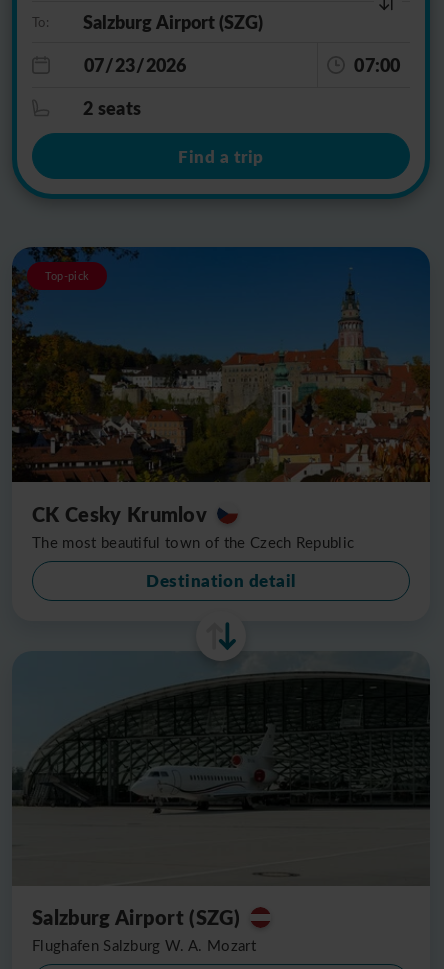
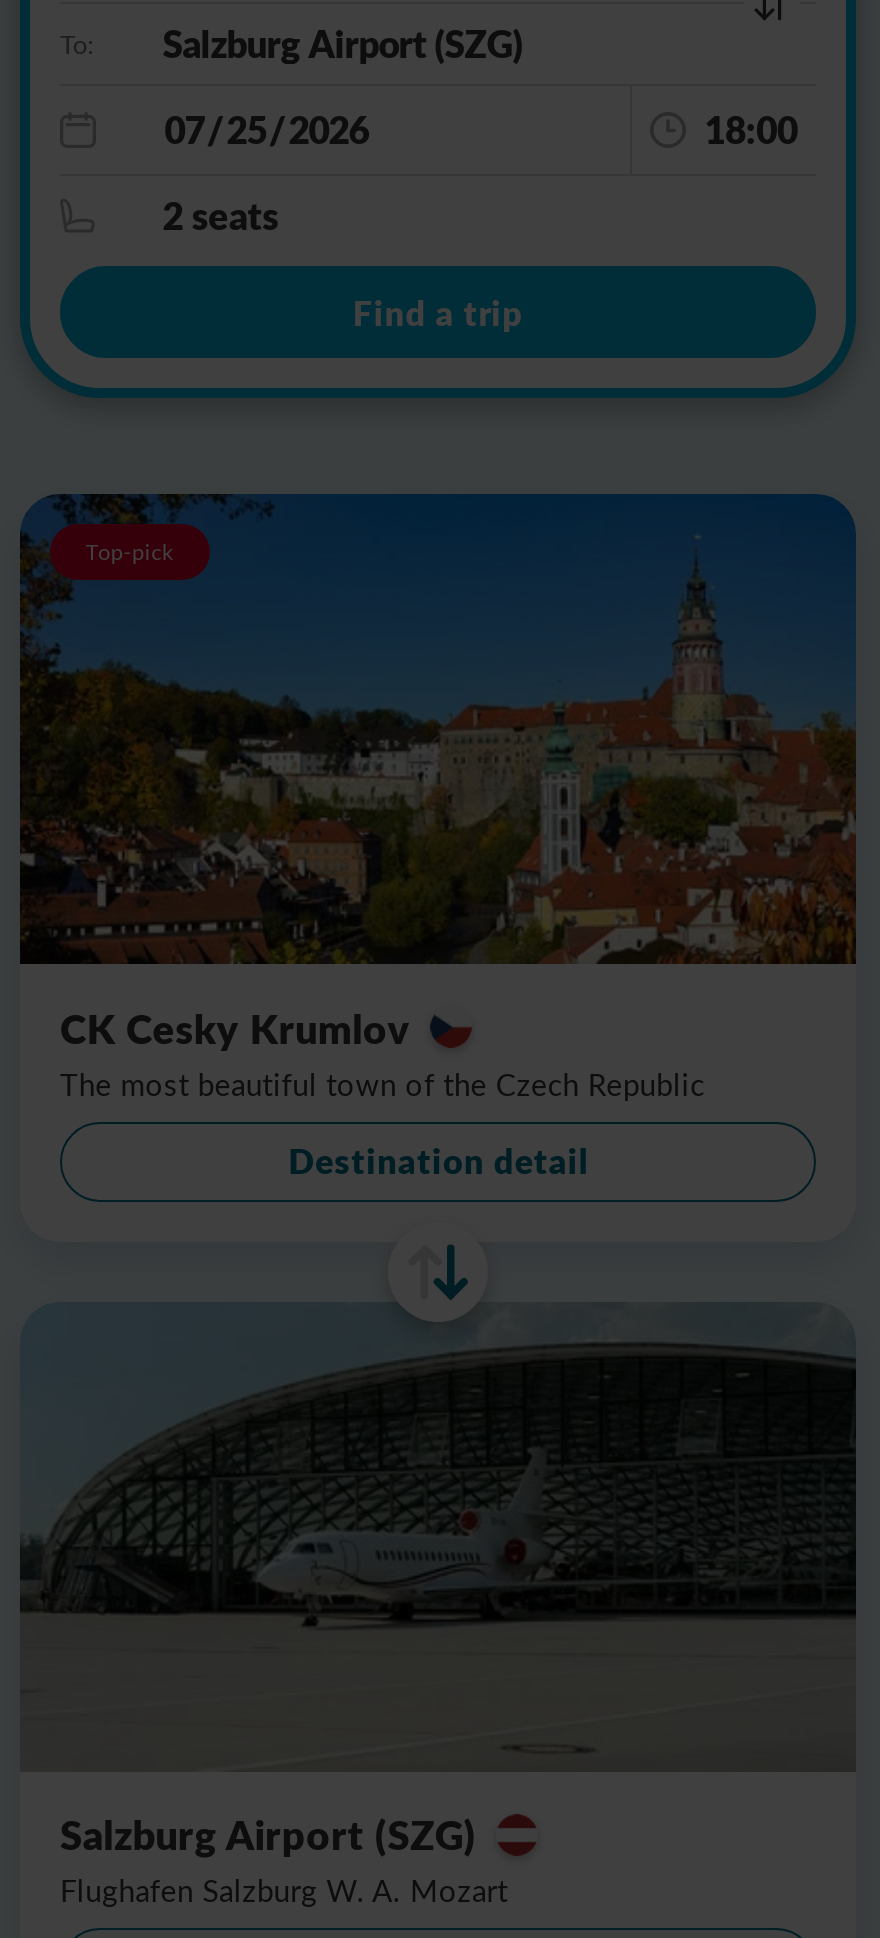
- 07:00
+ 18:00
